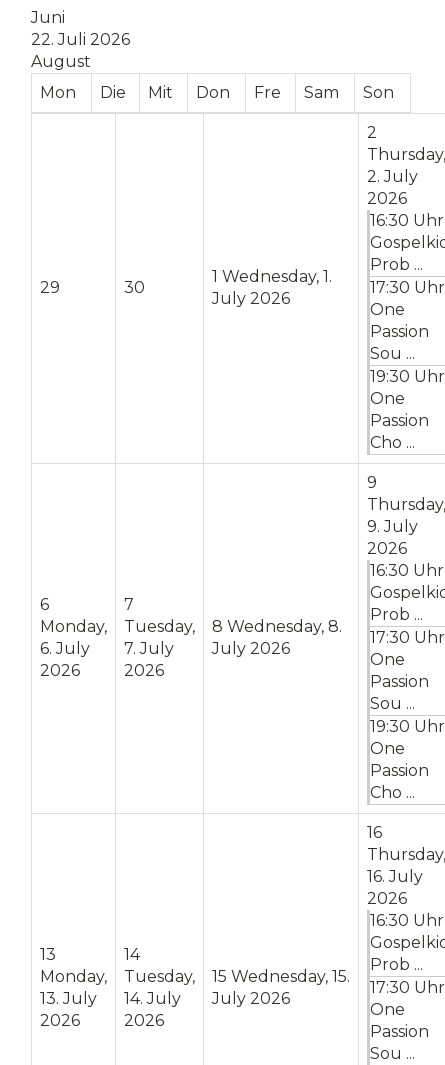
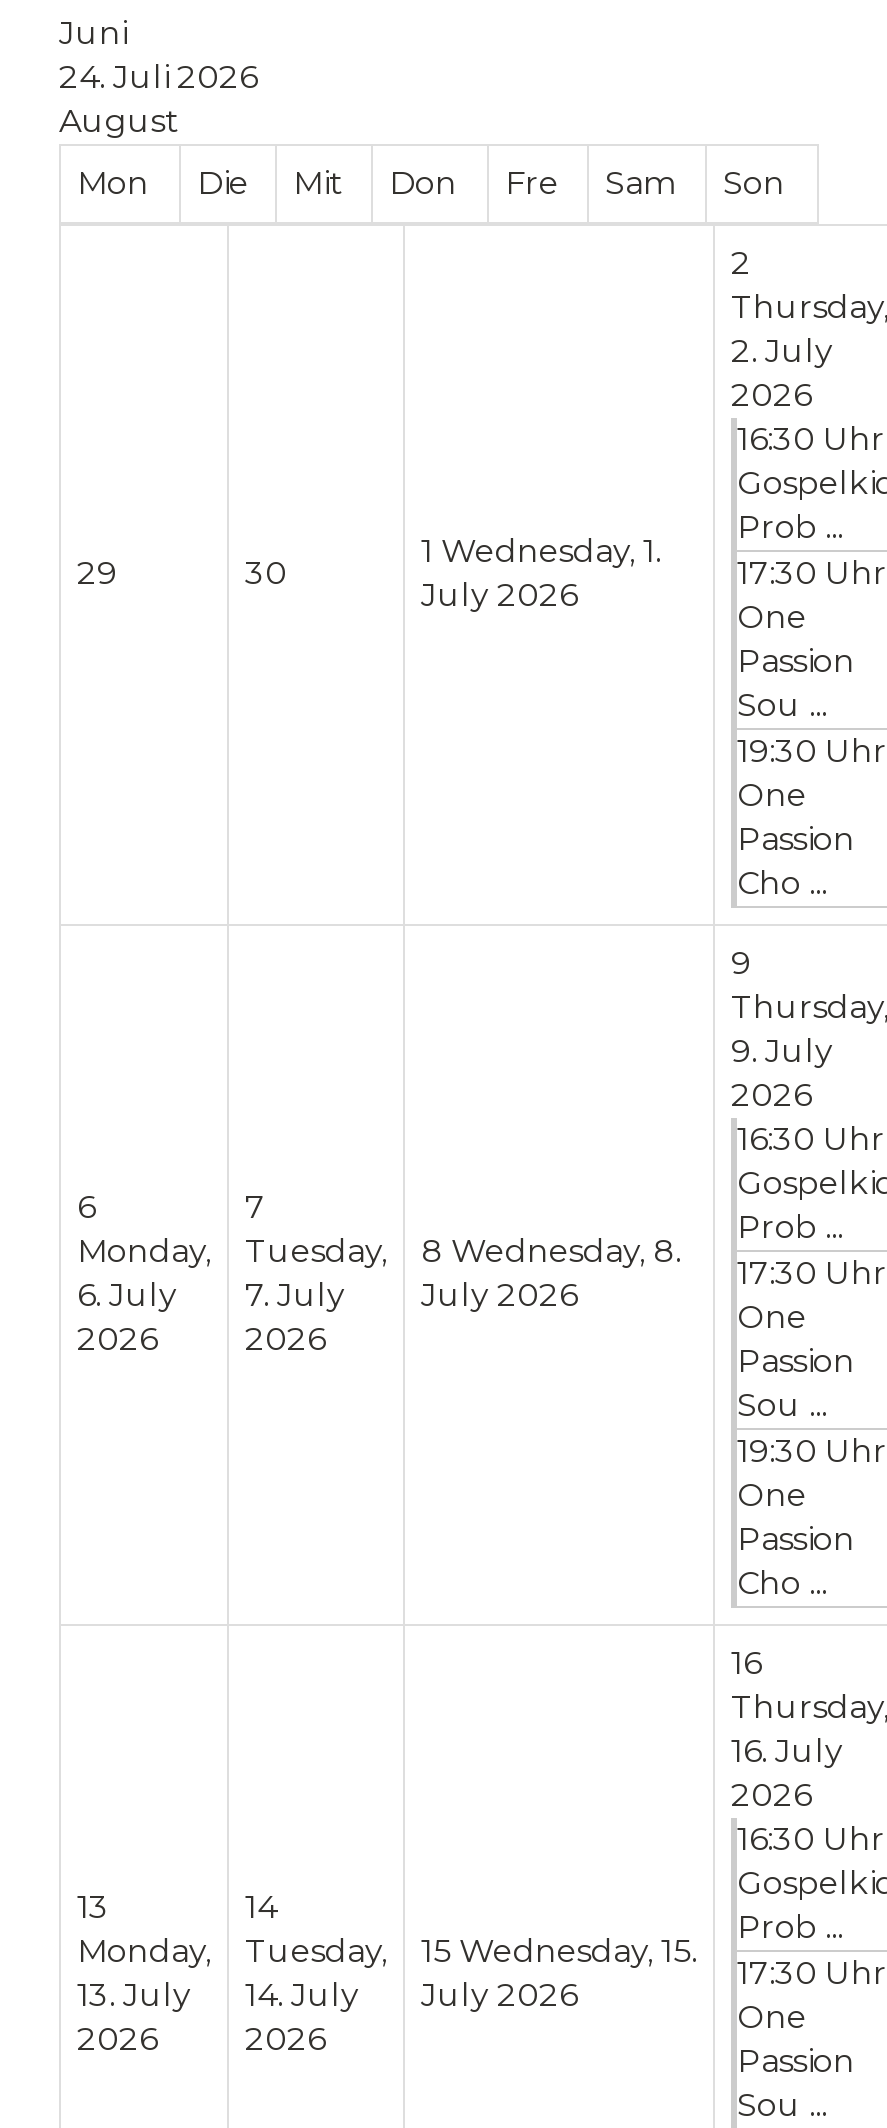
- 22. Juli 2026
+ 24. Juli 2026
